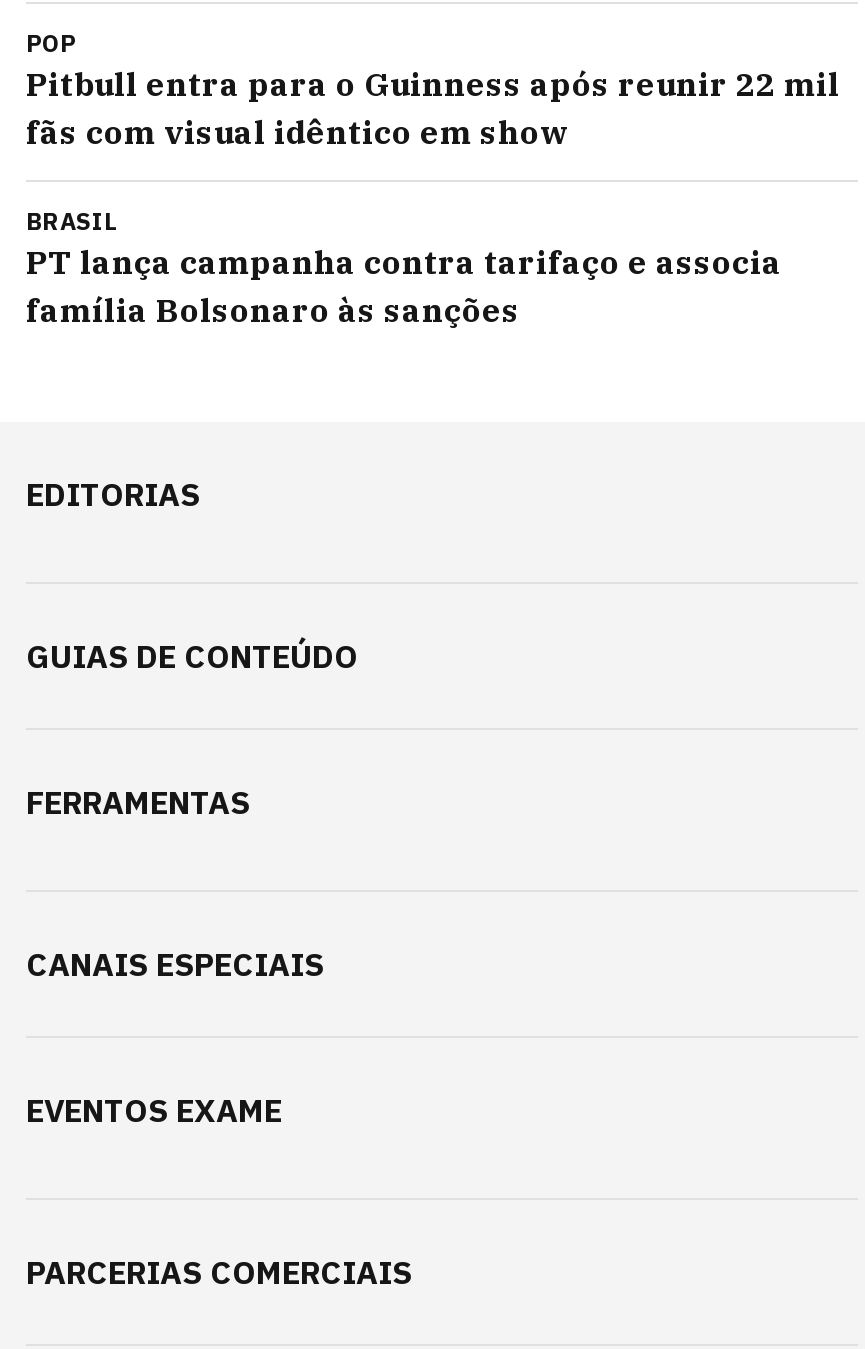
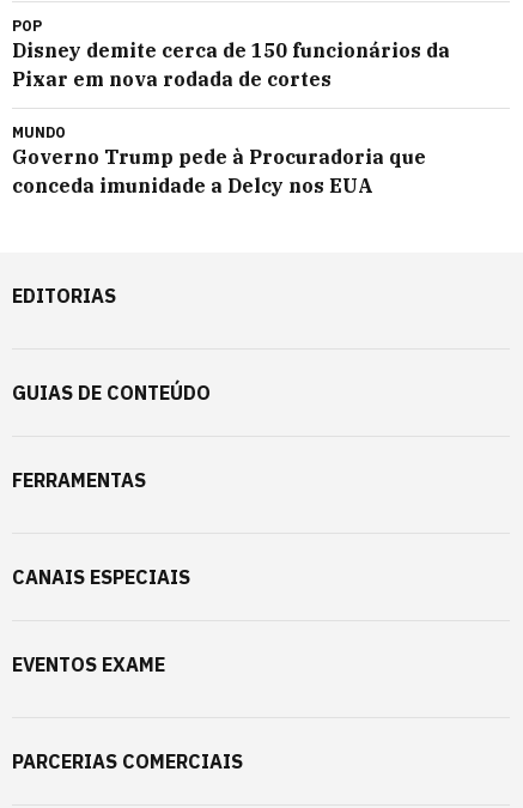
- Pitbull entra para o Guinness após reunir 22 mil
- fãs com visual idêntico em show
+ Disney demite cerca de 150 funcionários da
+ Pixar em nova rodada de cortes

- BRASIL
- PT lança campanha contra tarifaço e associa
- família Bolsonaro às sanções
+ MUNDO
+ Governo Trump pede à Procuradoria que
+ conceda imunidade a Delcy nos EUA
